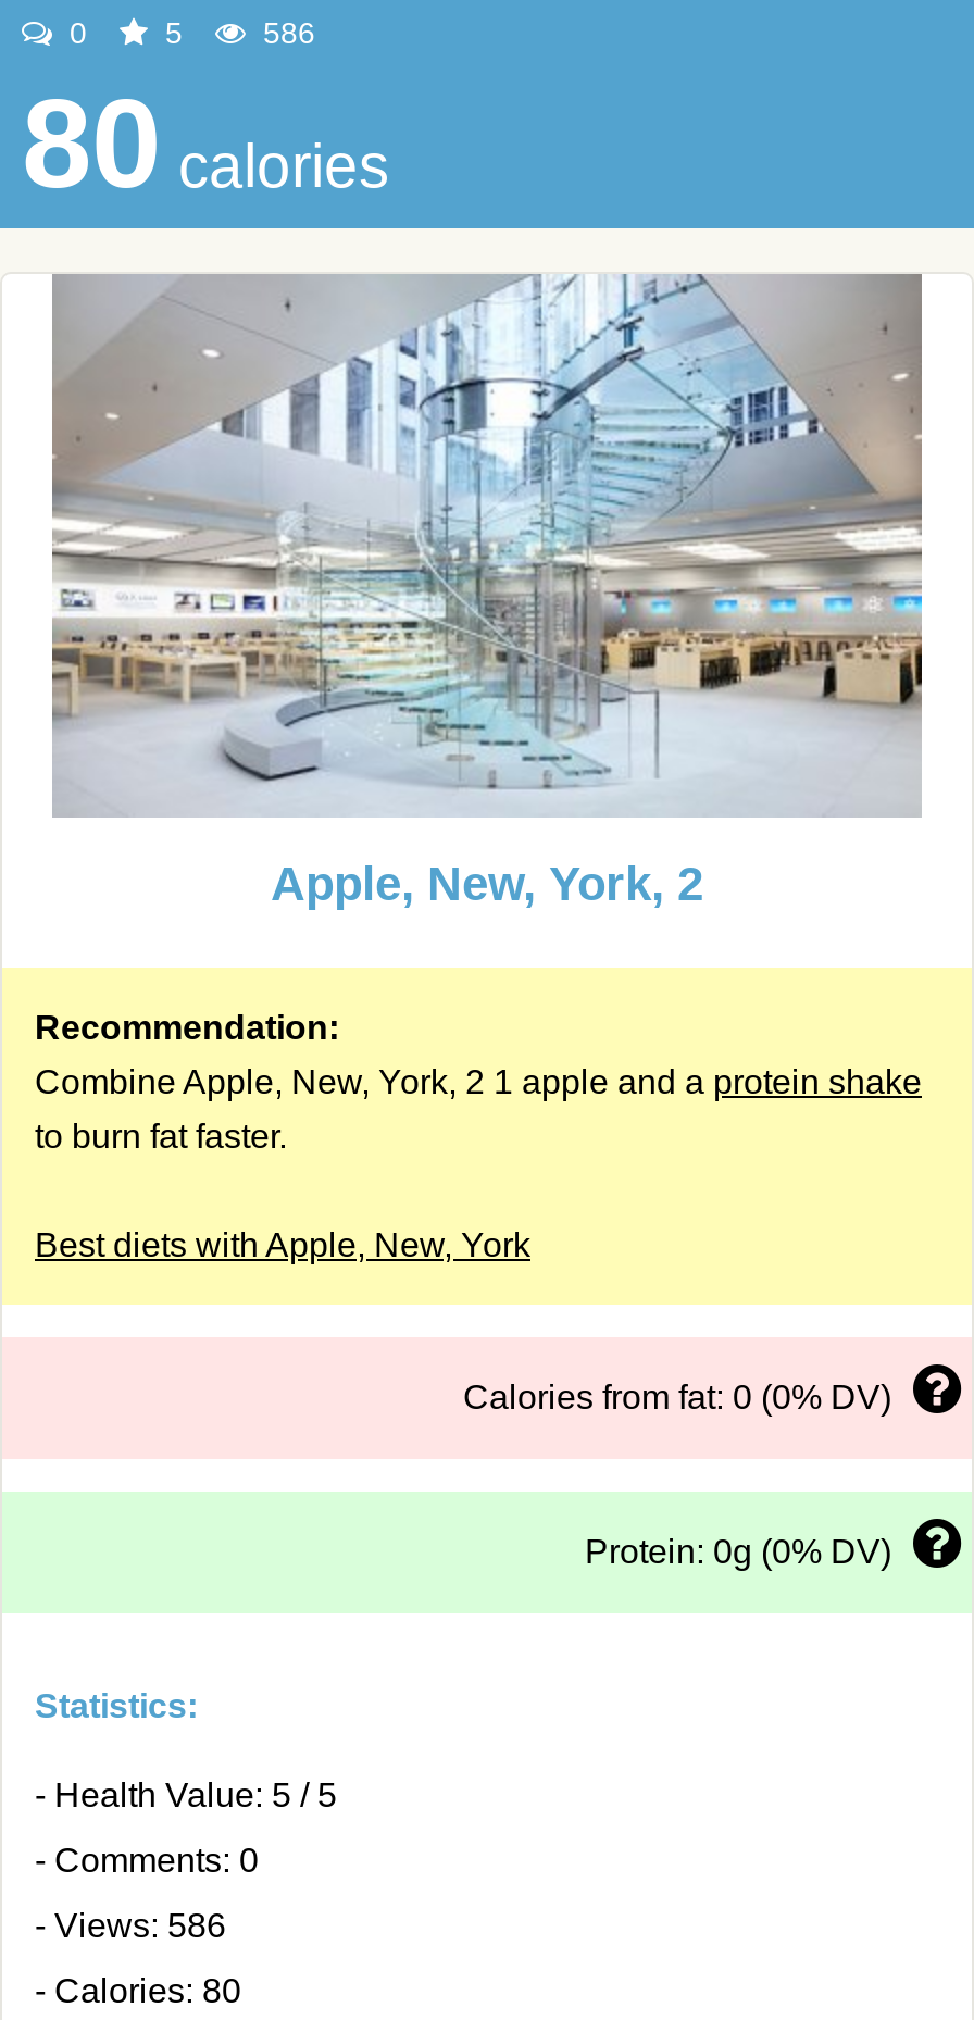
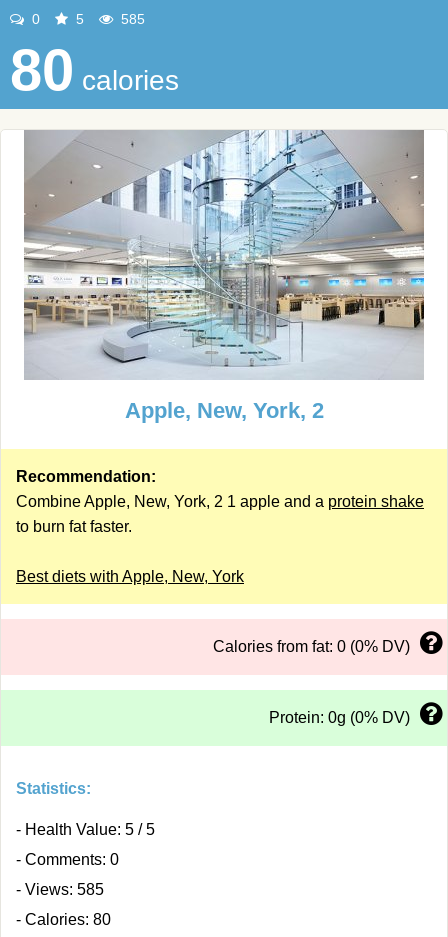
- 586
+ 585

- - Views: 586
+ - Views: 585
